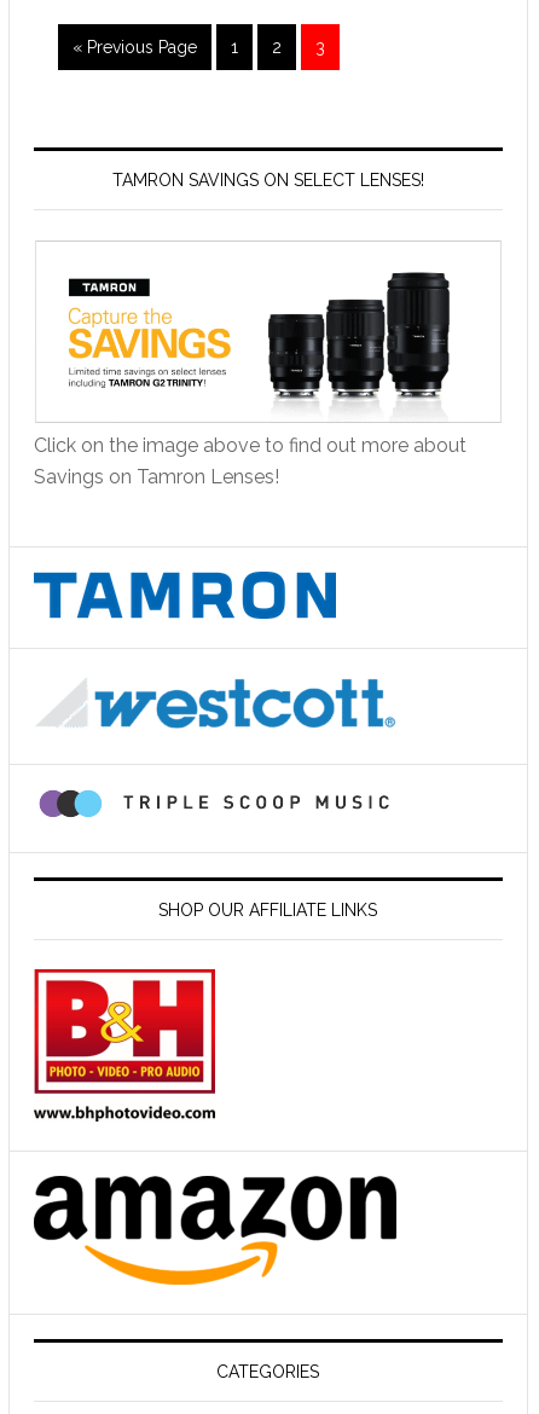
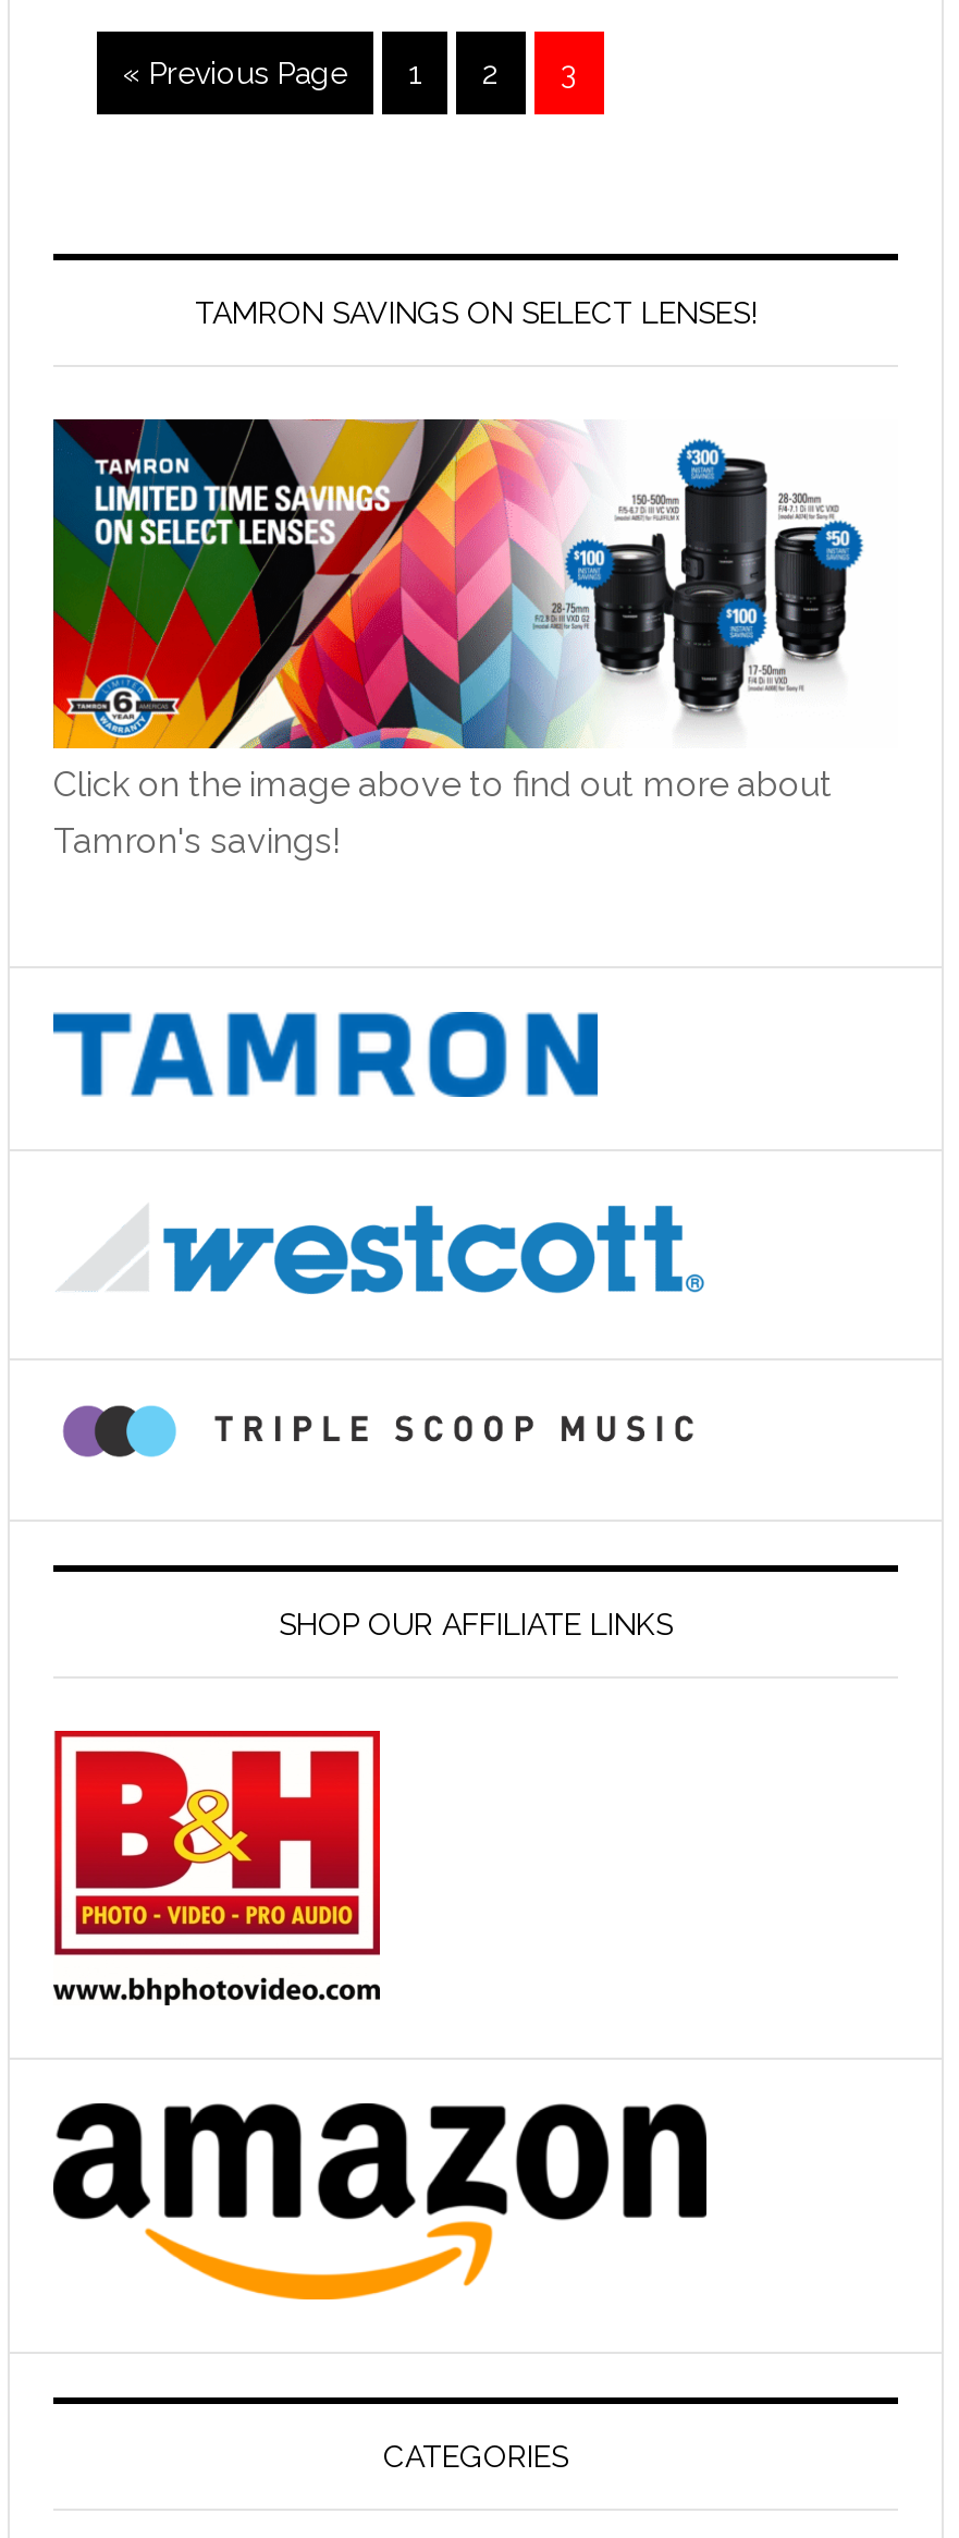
- [image]
- Savings on Tamron Lenses!
+ [image]
+ Tamron's savings!
